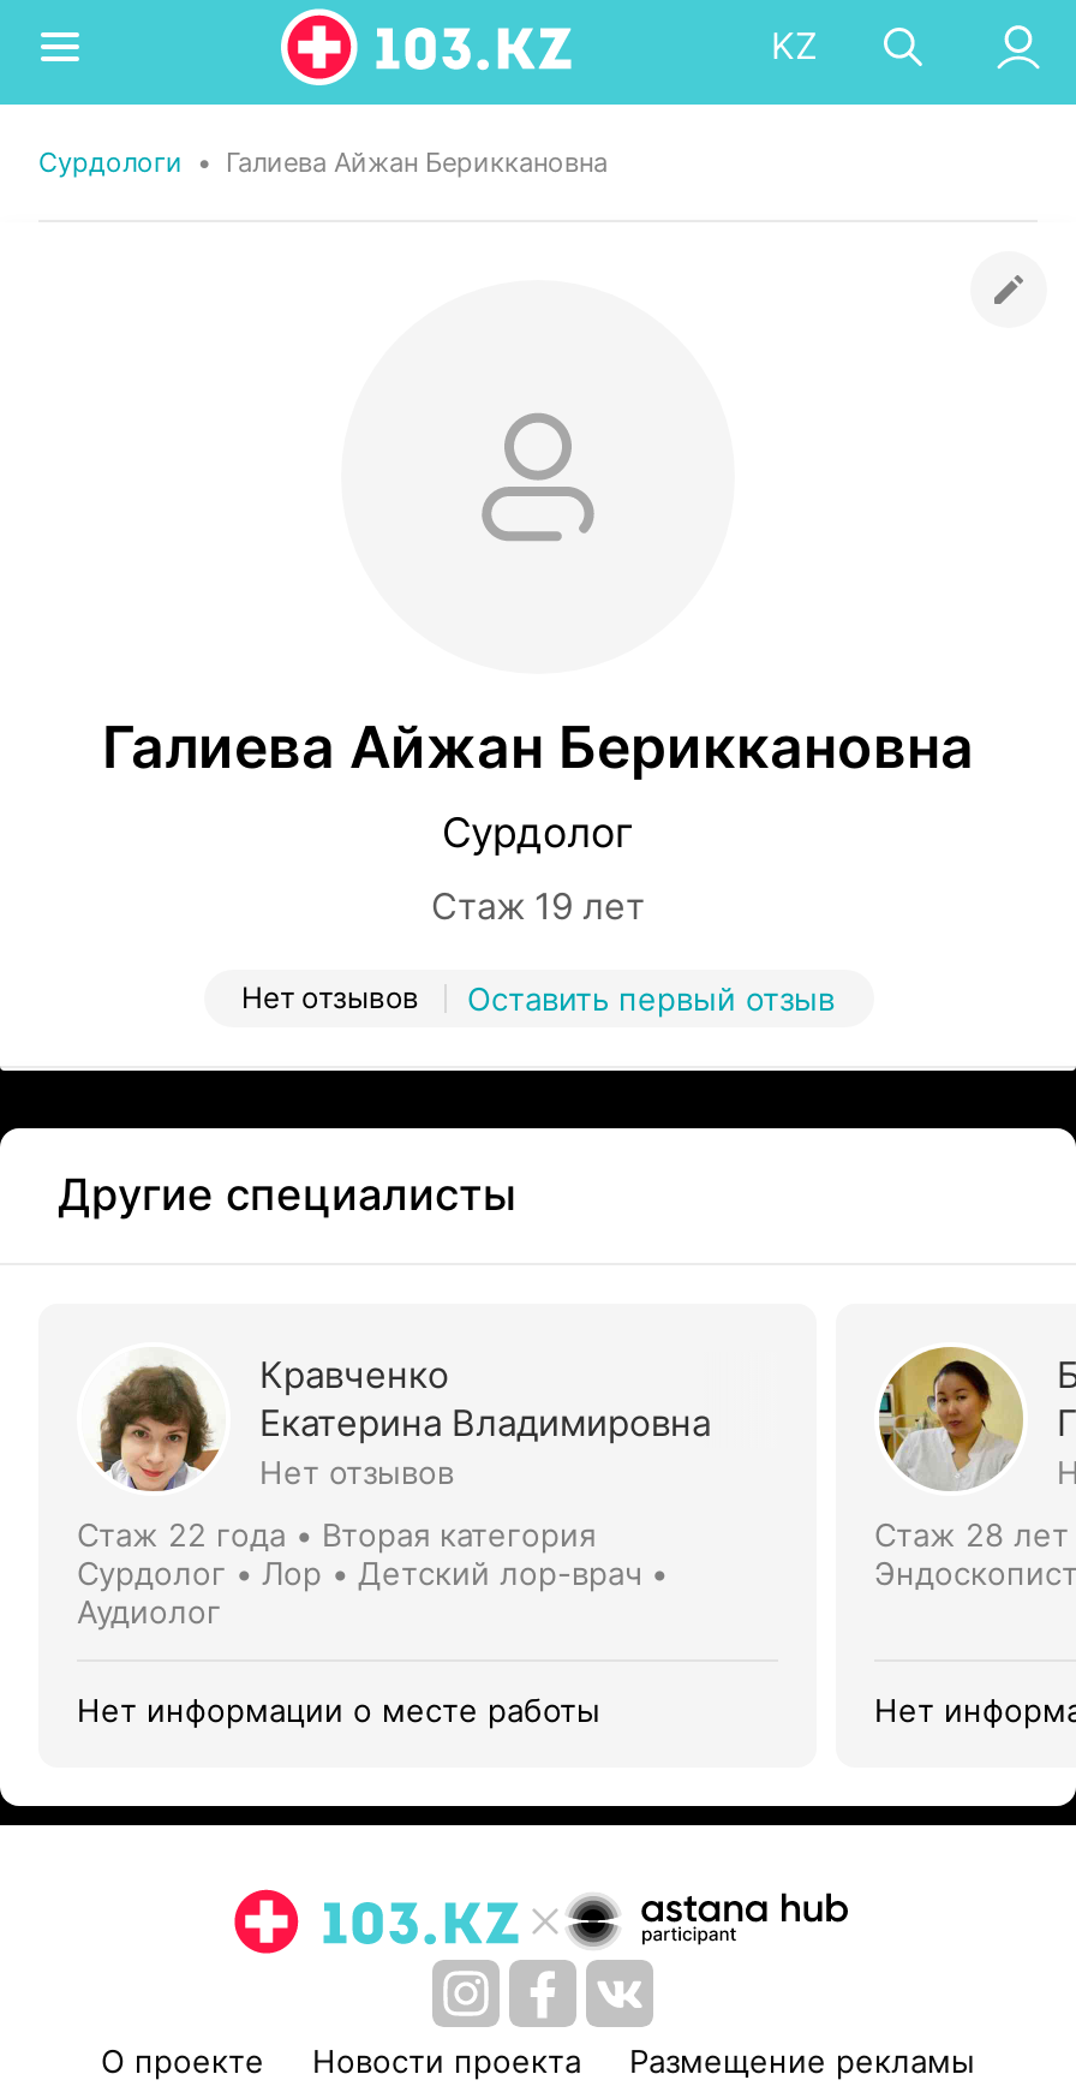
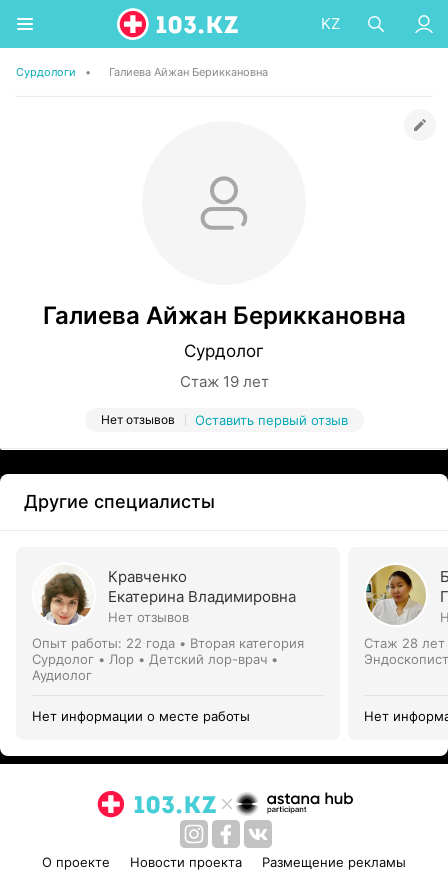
- Стаж 22 года • Вторая категория
+ Опыт работы: 22 года • Вторая категория
